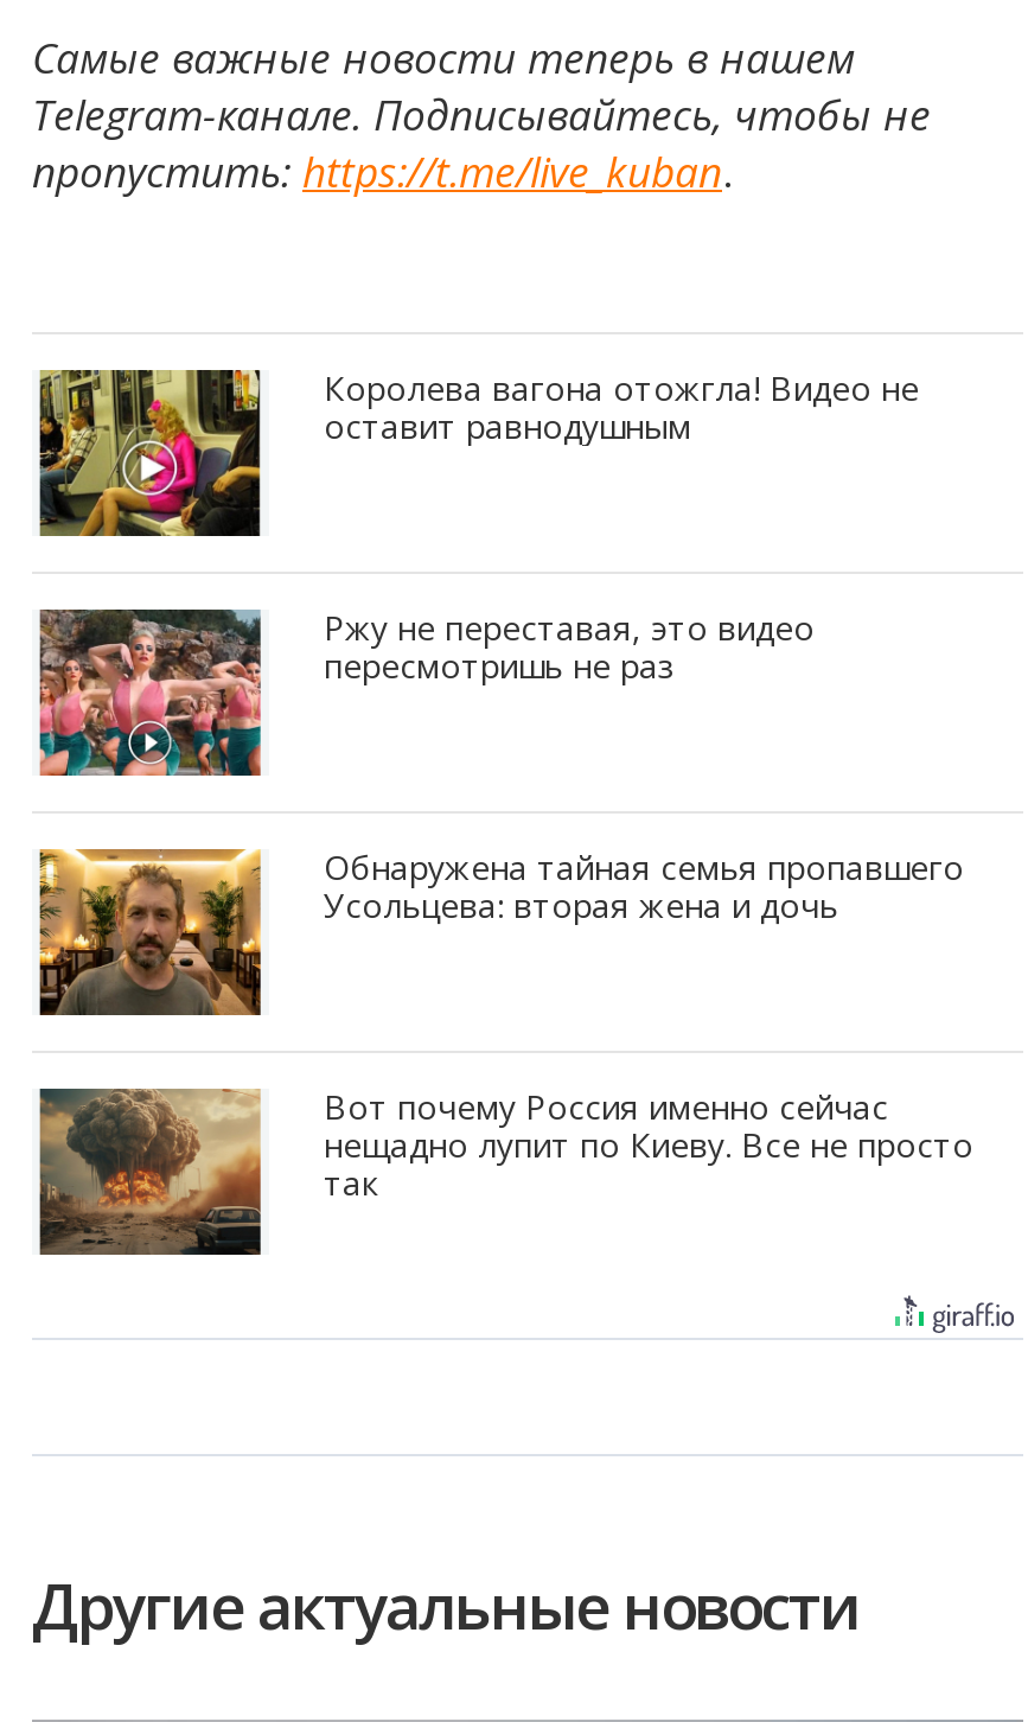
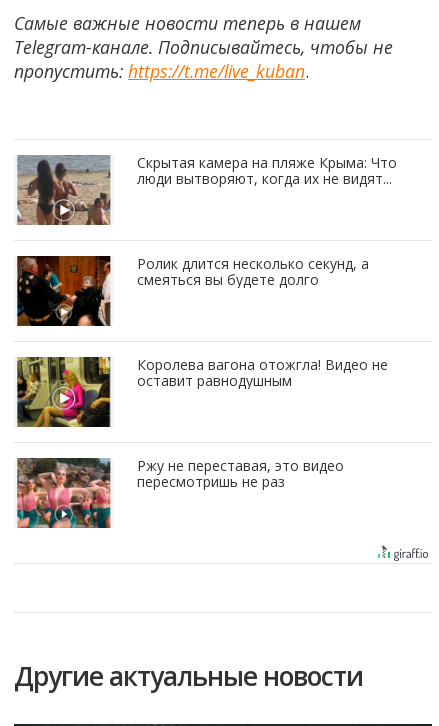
+ [image]
+ Ролик длится несколько секунд, а
+ смеяться вы будете долго

+ [image]
+ Скрытая камера на пляже Крыма: Что
+ люди вытворяют, когда их не видят...

moved down: [image] | Королева вагона отожгла! Видео не | оставит равнодушным | Ржу не переставая, это видео | пересмотришь не раз

moved down: [image]

- [image]
- Обнаружена тайная семья пропавшего
- Усольцева: вторая жена и дочь

- [image]
- Вот почему Россия именно сейчас
- нещадно лупит по Киеву. Все не просто
- так
